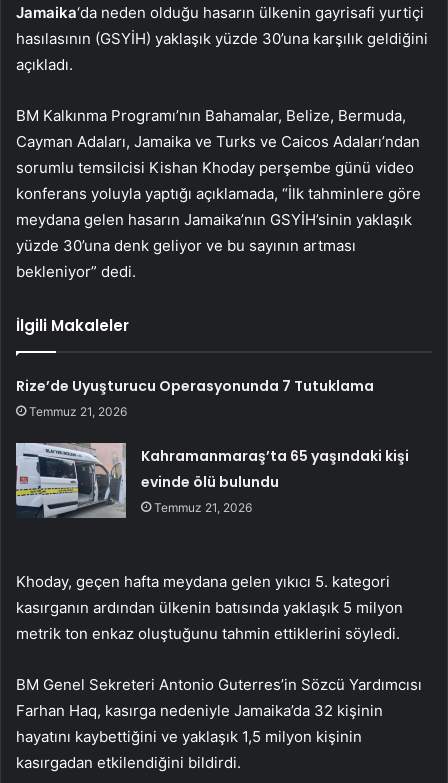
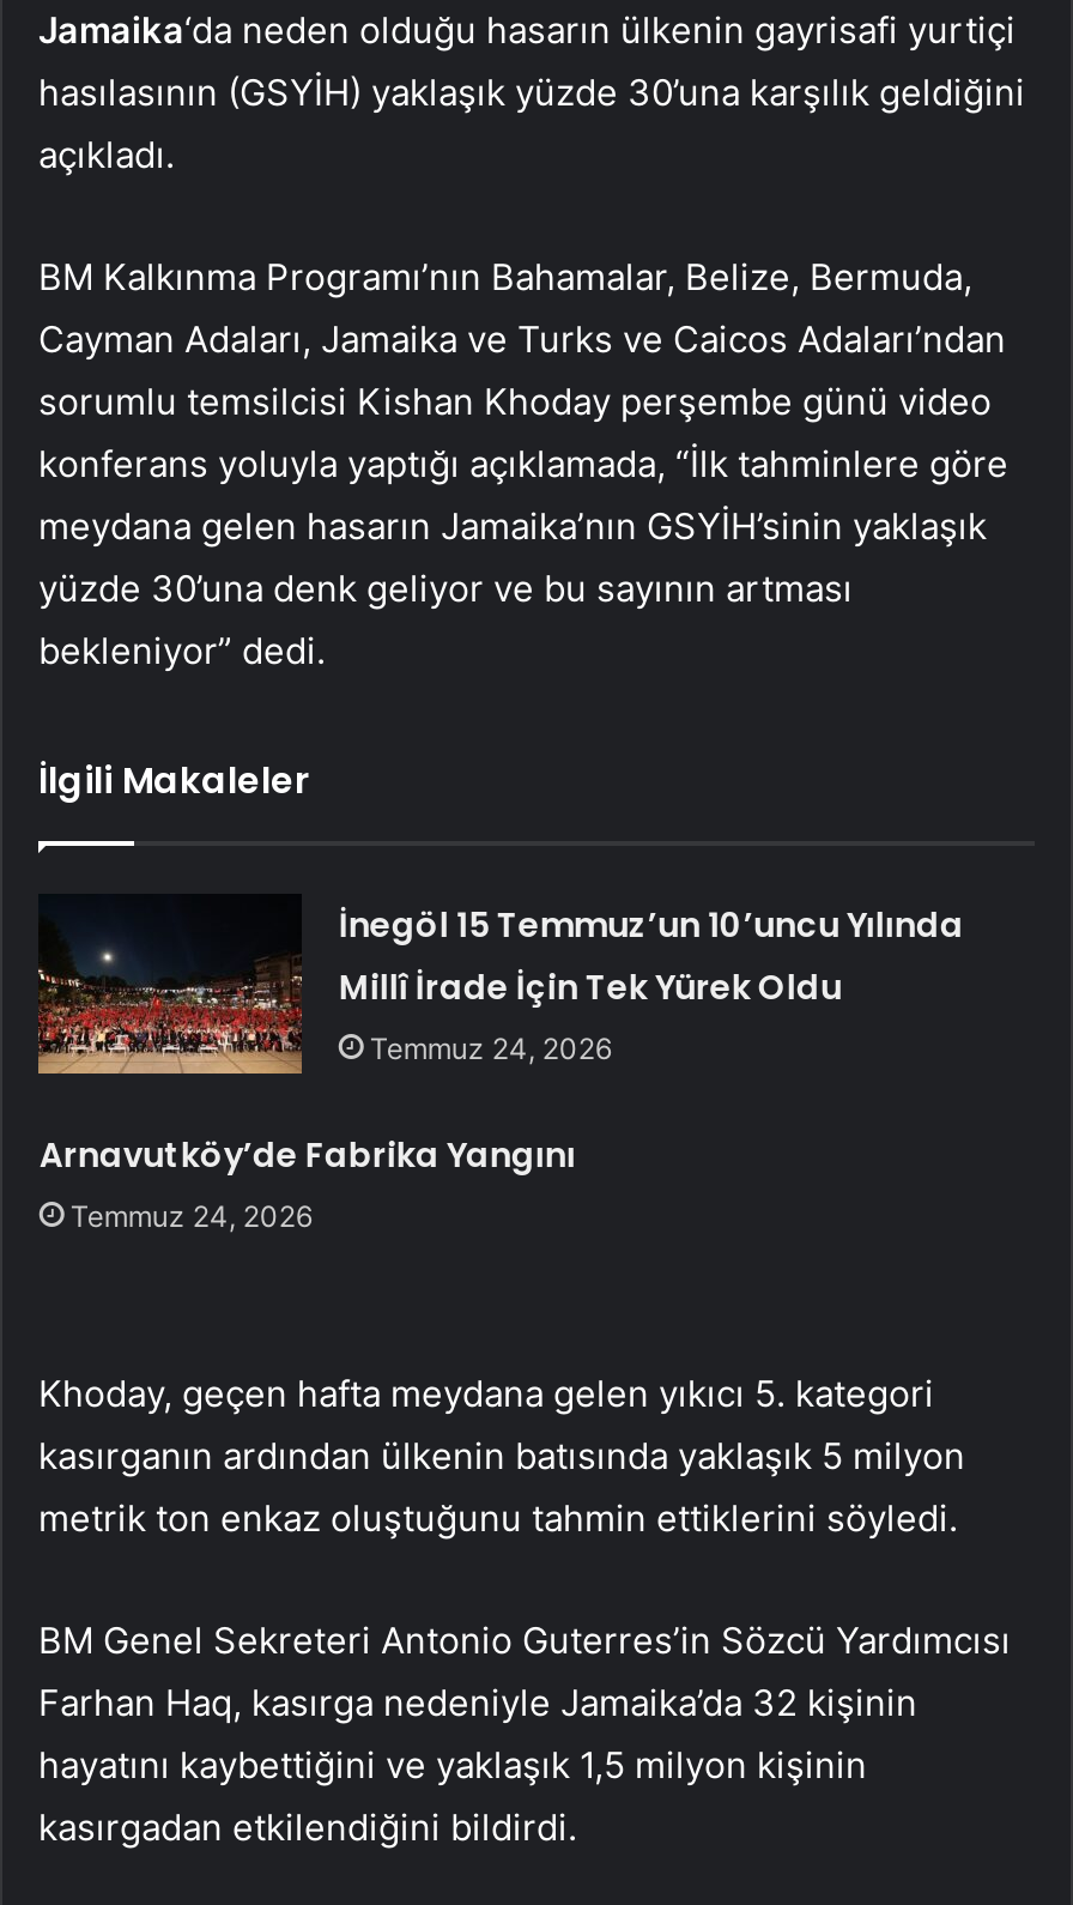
- Rize’de Uyuşturucu Operasyonunda 7 Tutuklama
- Temmuz 21, 2026
+ İnegöl 15 Temmuz’un 10’uncu Yılında
+ Millî İrade İçin Tek Yürek Oldu
+ Temmuz 24, 2026

- [image]
- Kahramanmaraş’ta 65 yaşındaki kişi
- evinde ölü bulundu
- Temmuz 21, 2026
+ [image]
+ Arnavutköy’de Fabrika Yangını
+ Temmuz 24, 2026
